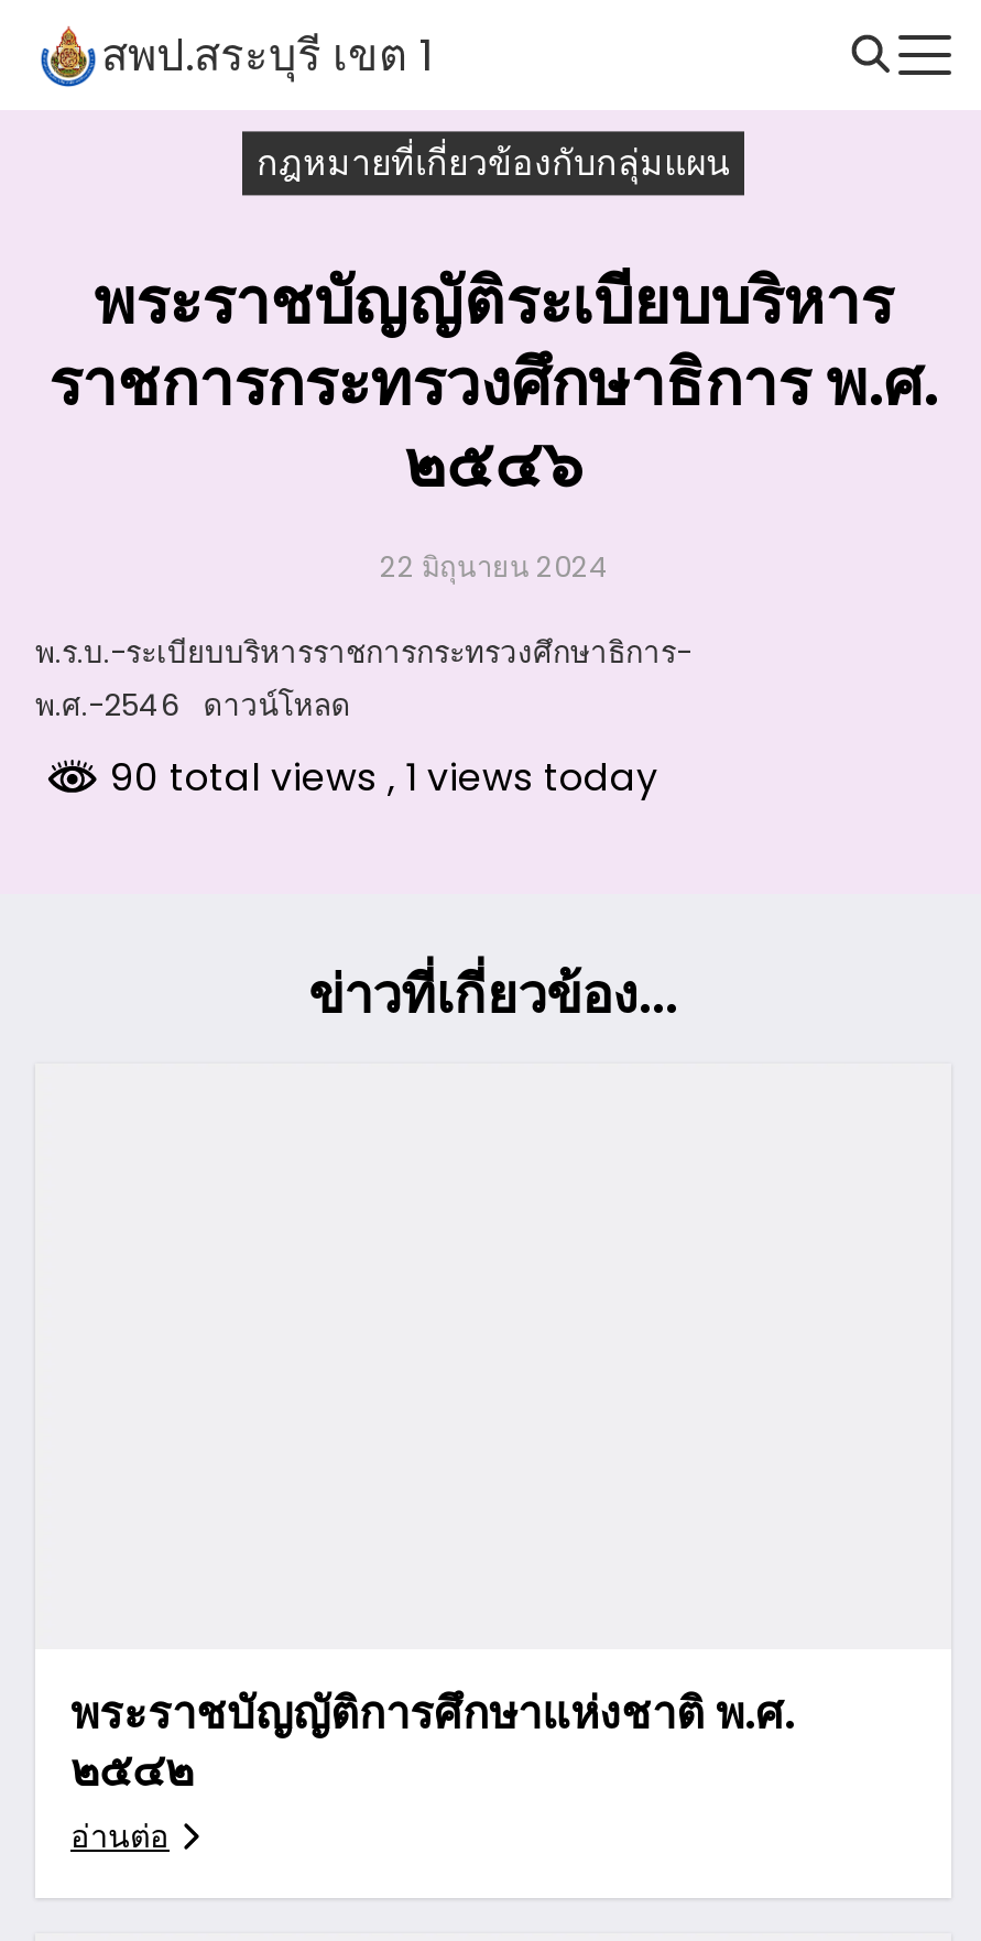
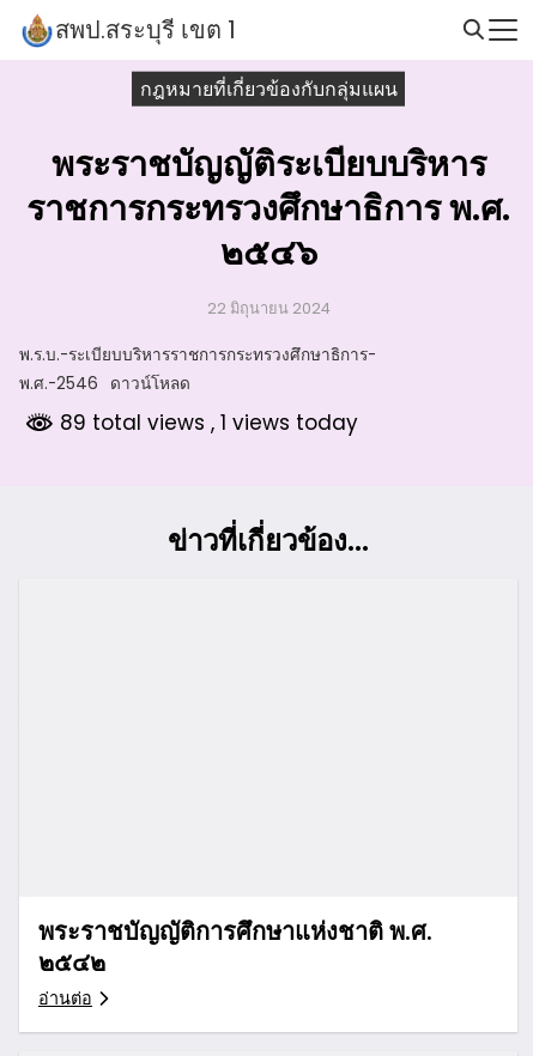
- 90 total views, 1 views today
+ 89 total views, 1 views today
